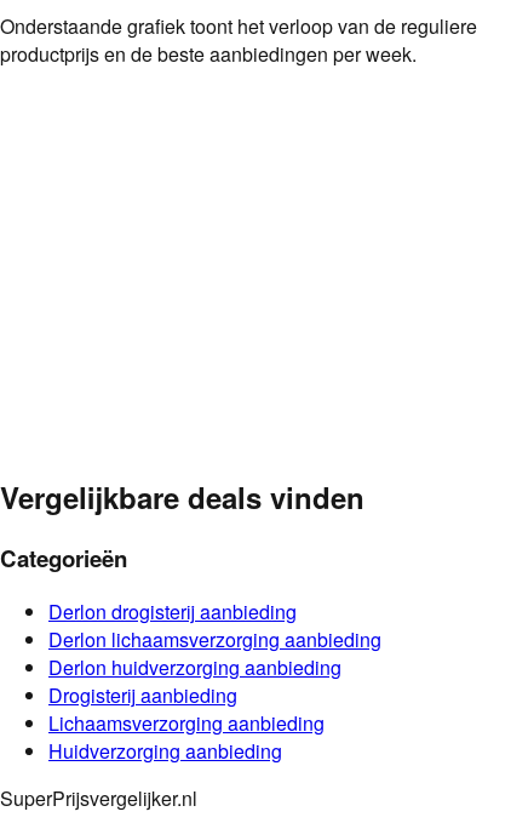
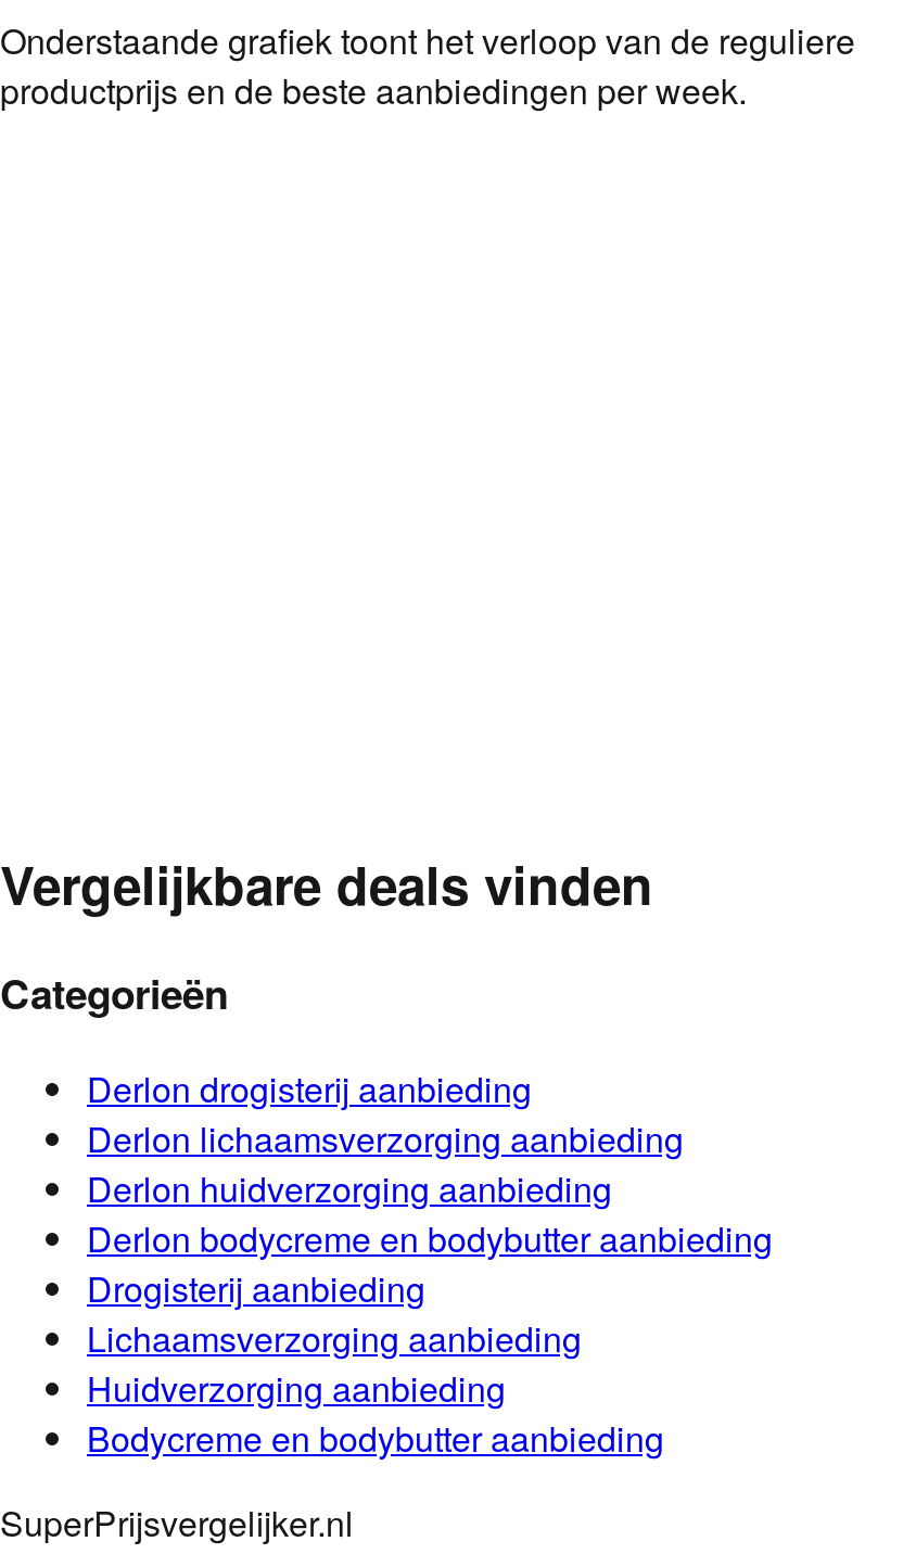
+ Derlon bodycreme en bodybutter aanbieding

+ Bodycreme en bodybutter aanbieding
